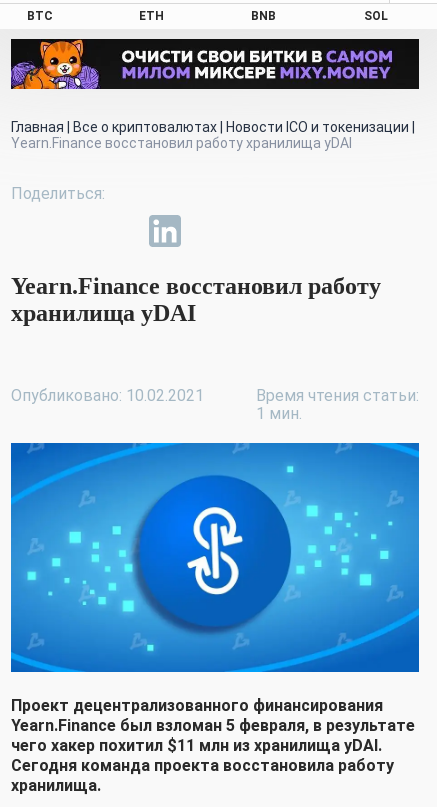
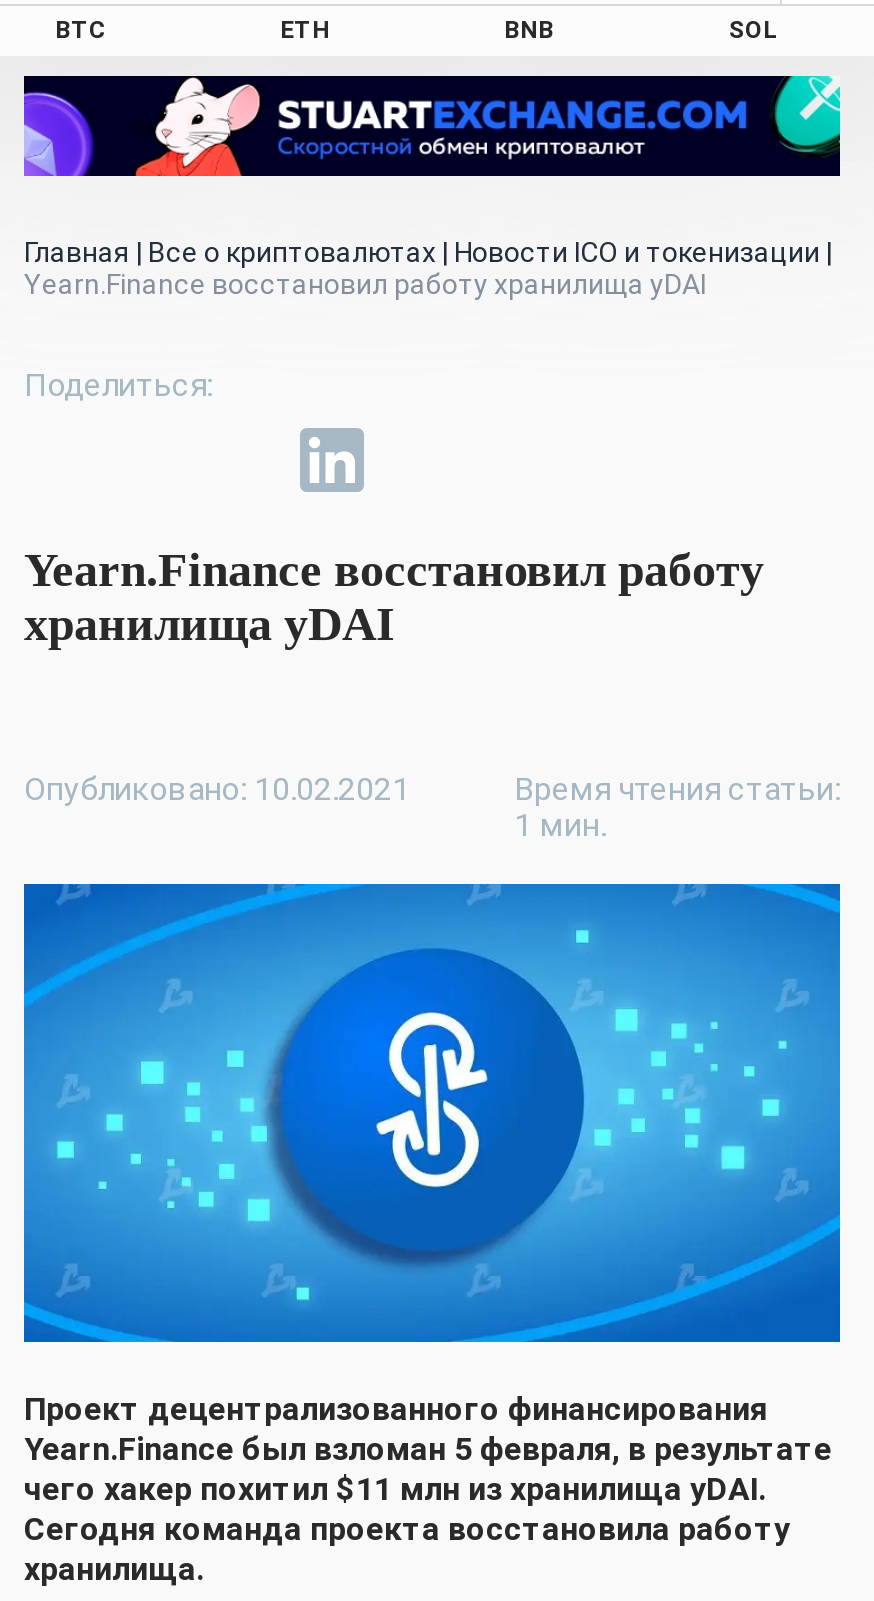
- [image]
+ [image]
